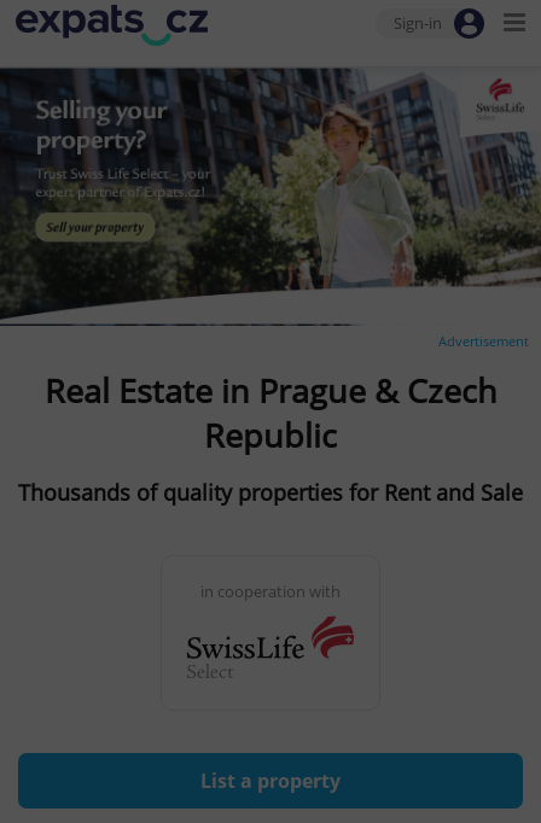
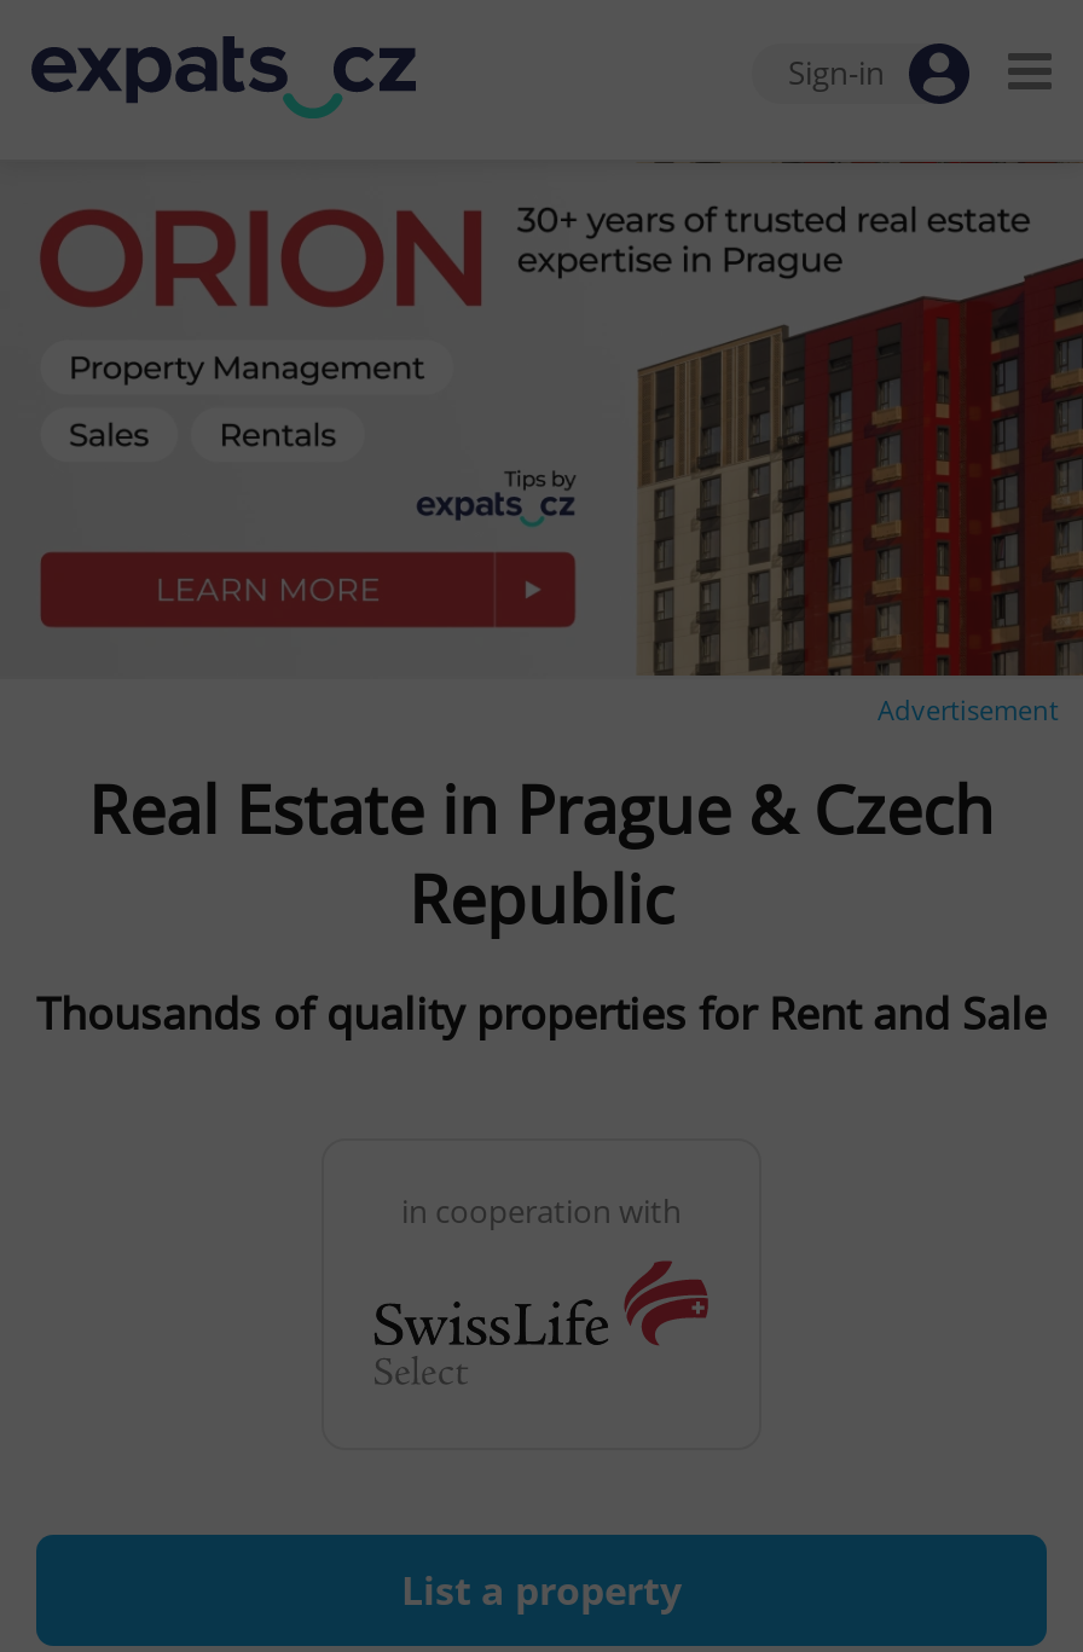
- [image]
+ [image]
